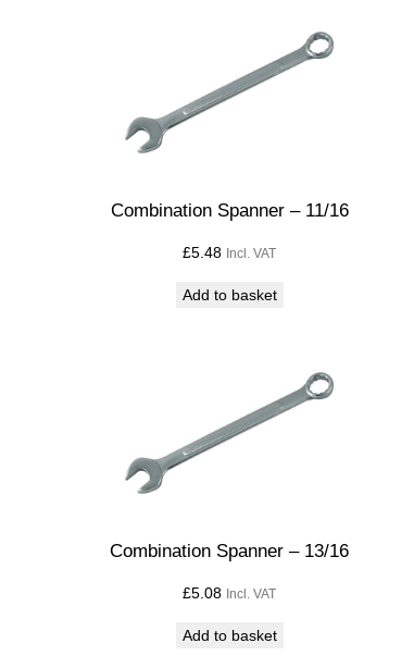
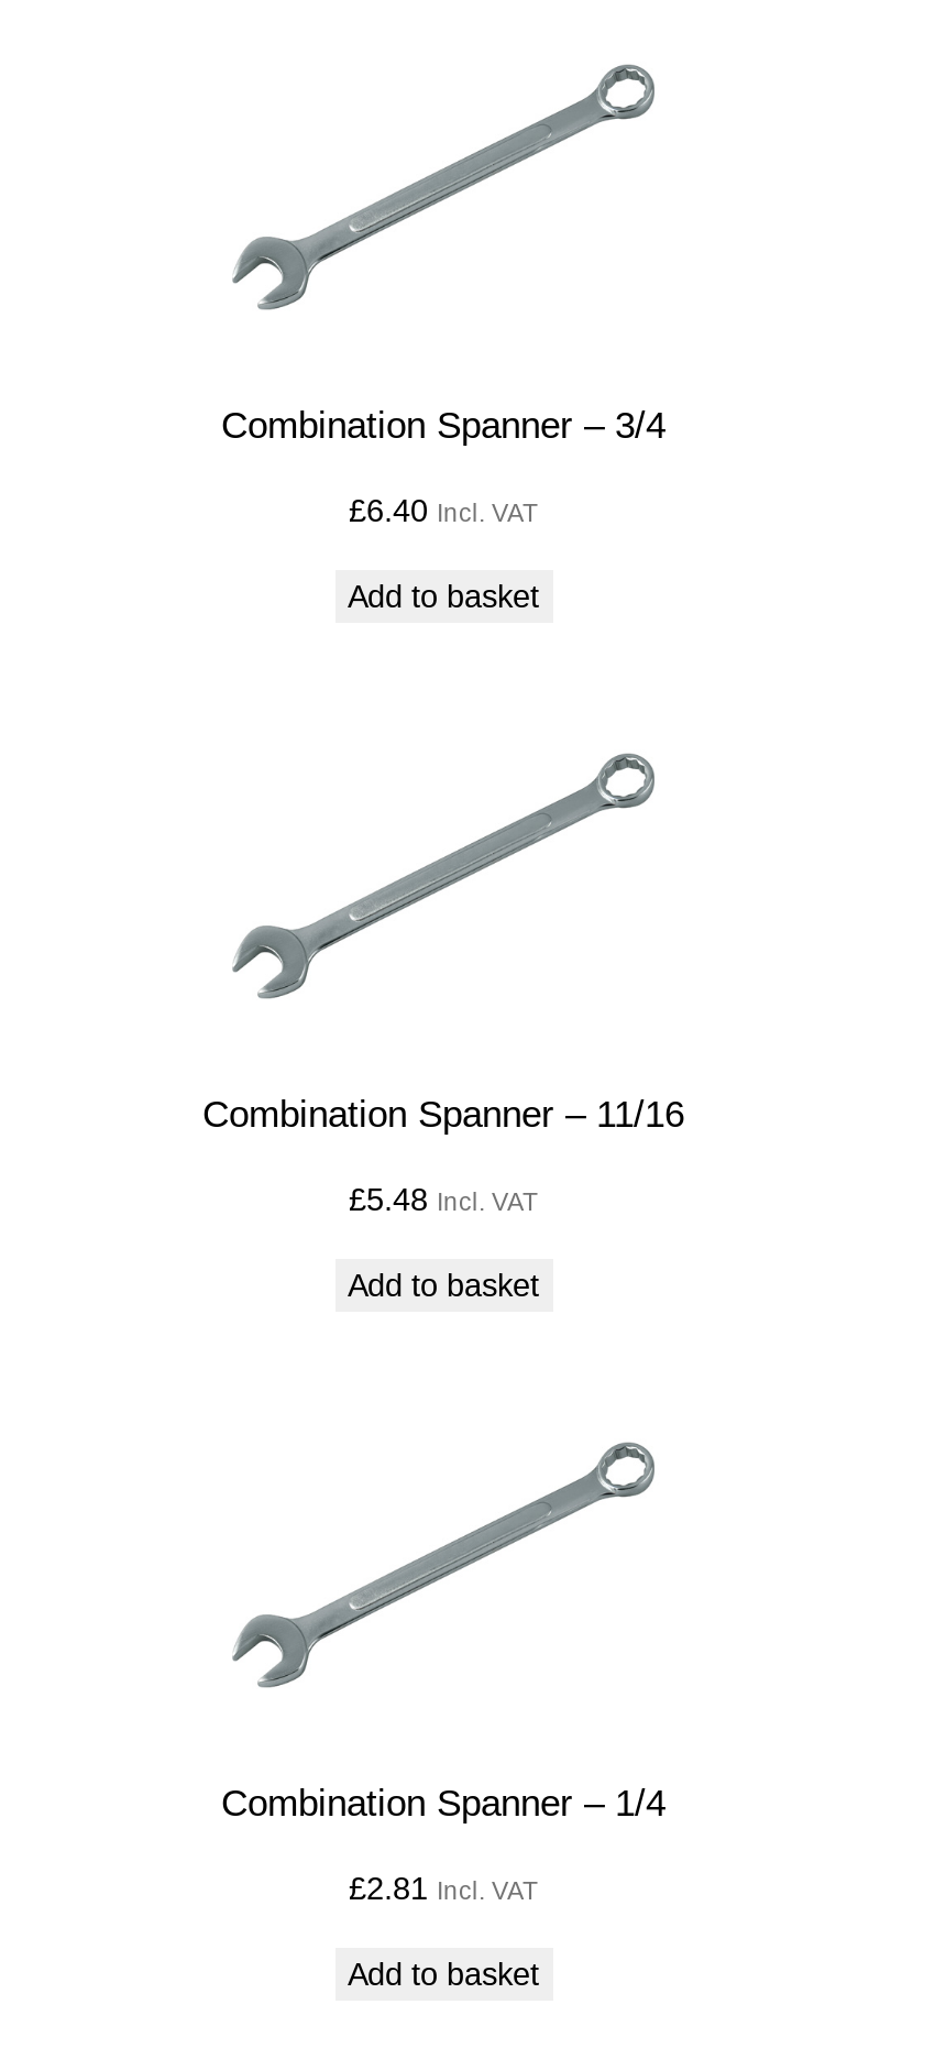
+ Combination Spanner – 3/4
+ £6.40 Incl. VAT
+ Add to basket

- Combination Spanner – 13/16
+ Combination Spanner – 1/4

- £5.08 Incl. VAT
+ £2.81 Incl. VAT
